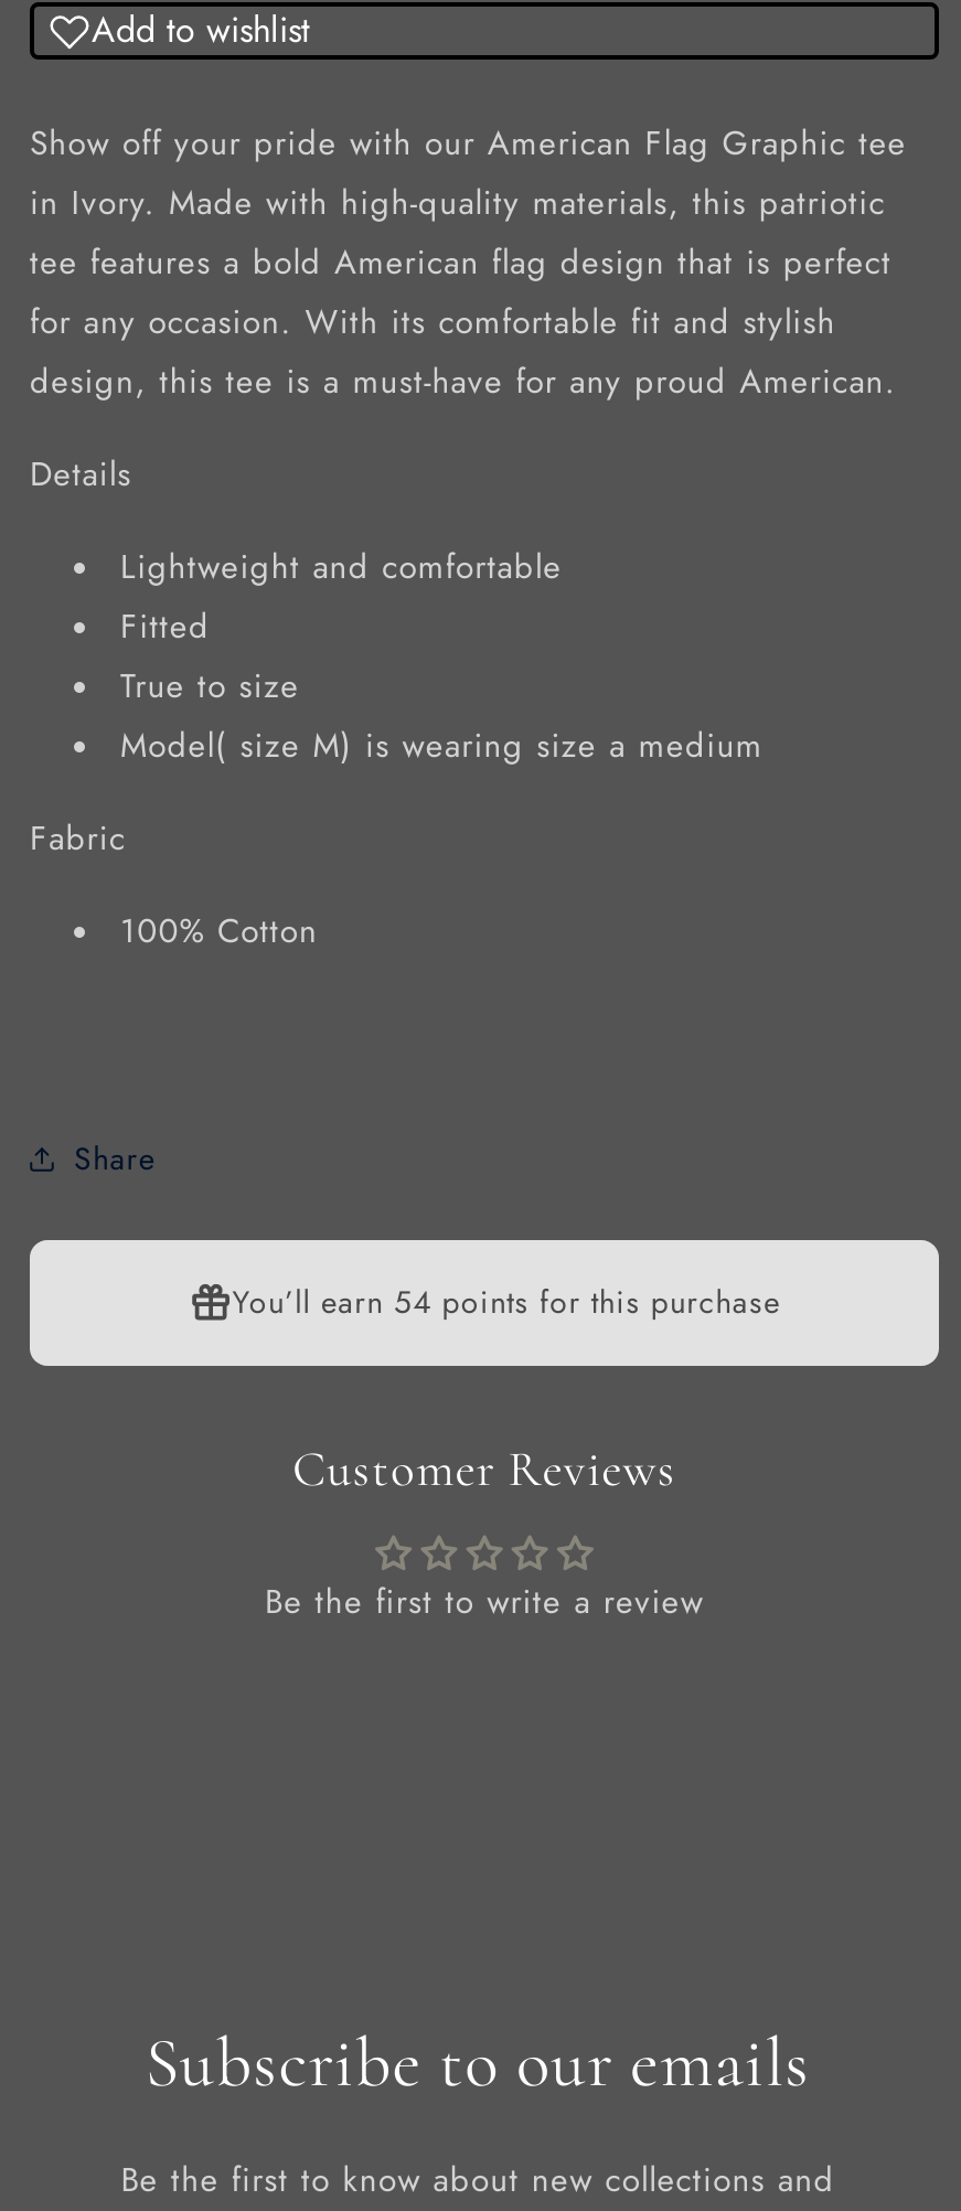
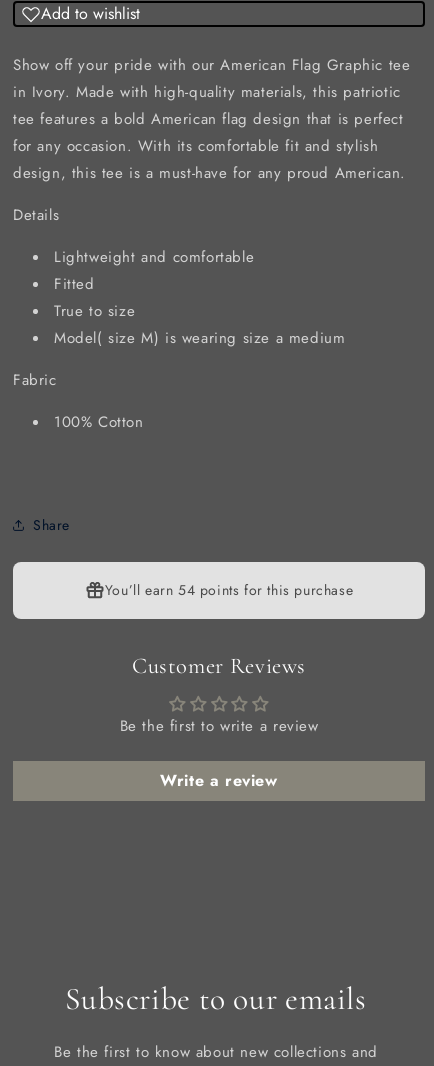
+ Write a review
